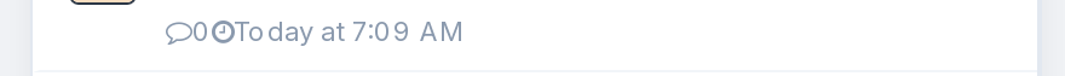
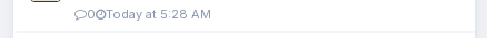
- 0 Today at 7:09 AM
+ 0 Today at 5:28 AM
